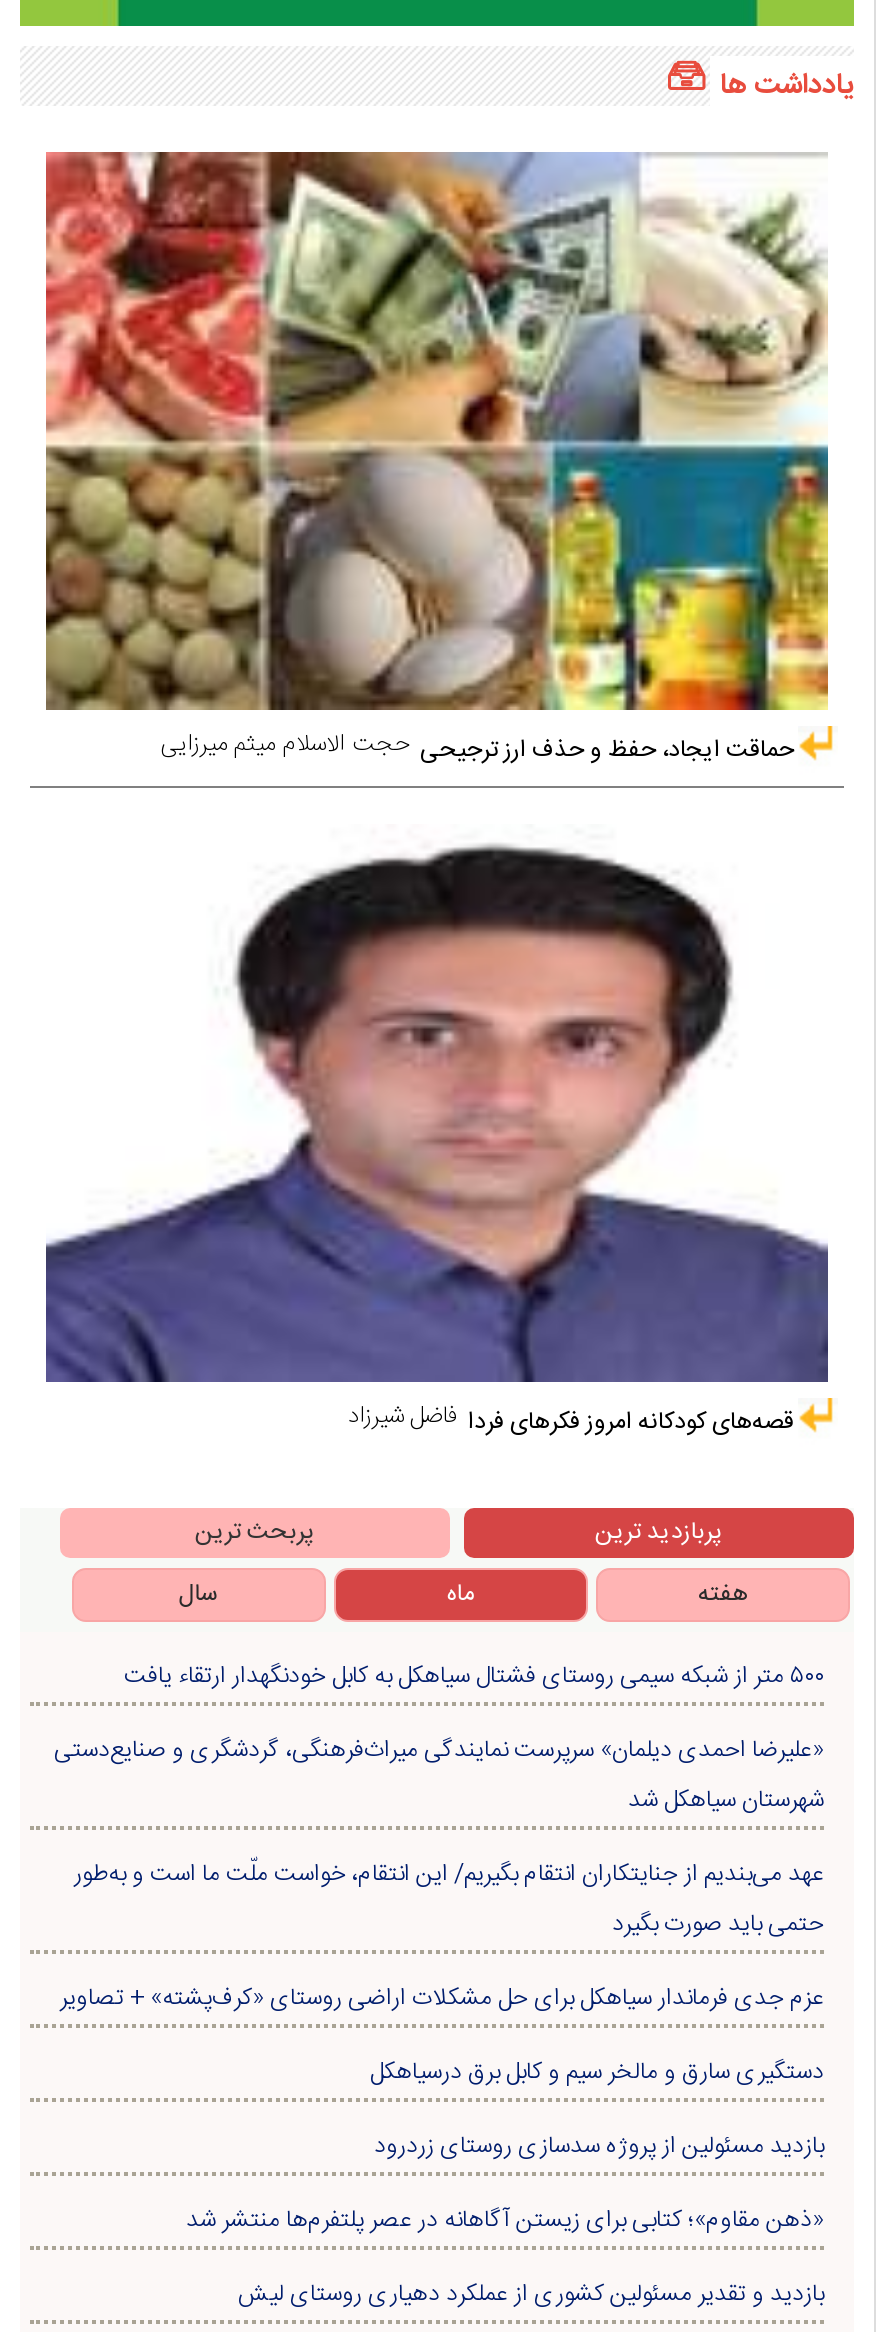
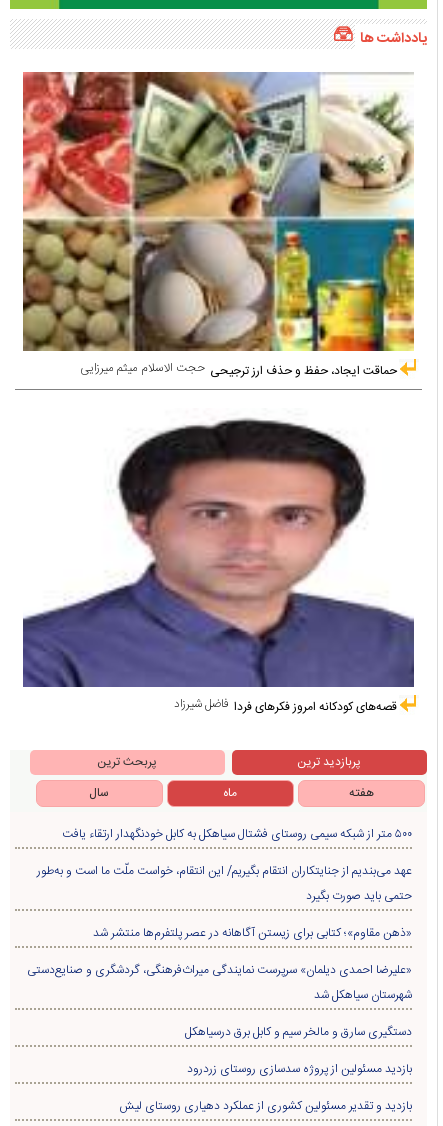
moved down: «علیرضا احمدی دیلمان» سرپرست نمایندگی میراث‌فرهنگی، گردشگری و صنایع‌دستی | شهرستان سیاهکل شد

moved up: عهد می‌بندیم از جنایتکاران انتقام بگیریم/ این انتقام، خواست ملّت ما است و به‌طور | حتمی باید صورت بگیرد

- عزم جدی فرماندار سیاهکل برای حل مشکلات اراضی روستای «کرف‌پشته» + تصاویر

moved up: «ذهن مقاوم»؛ کتابی برای زیستن آگاهانه در عصر پلتفرم‌ها منتشر شد
